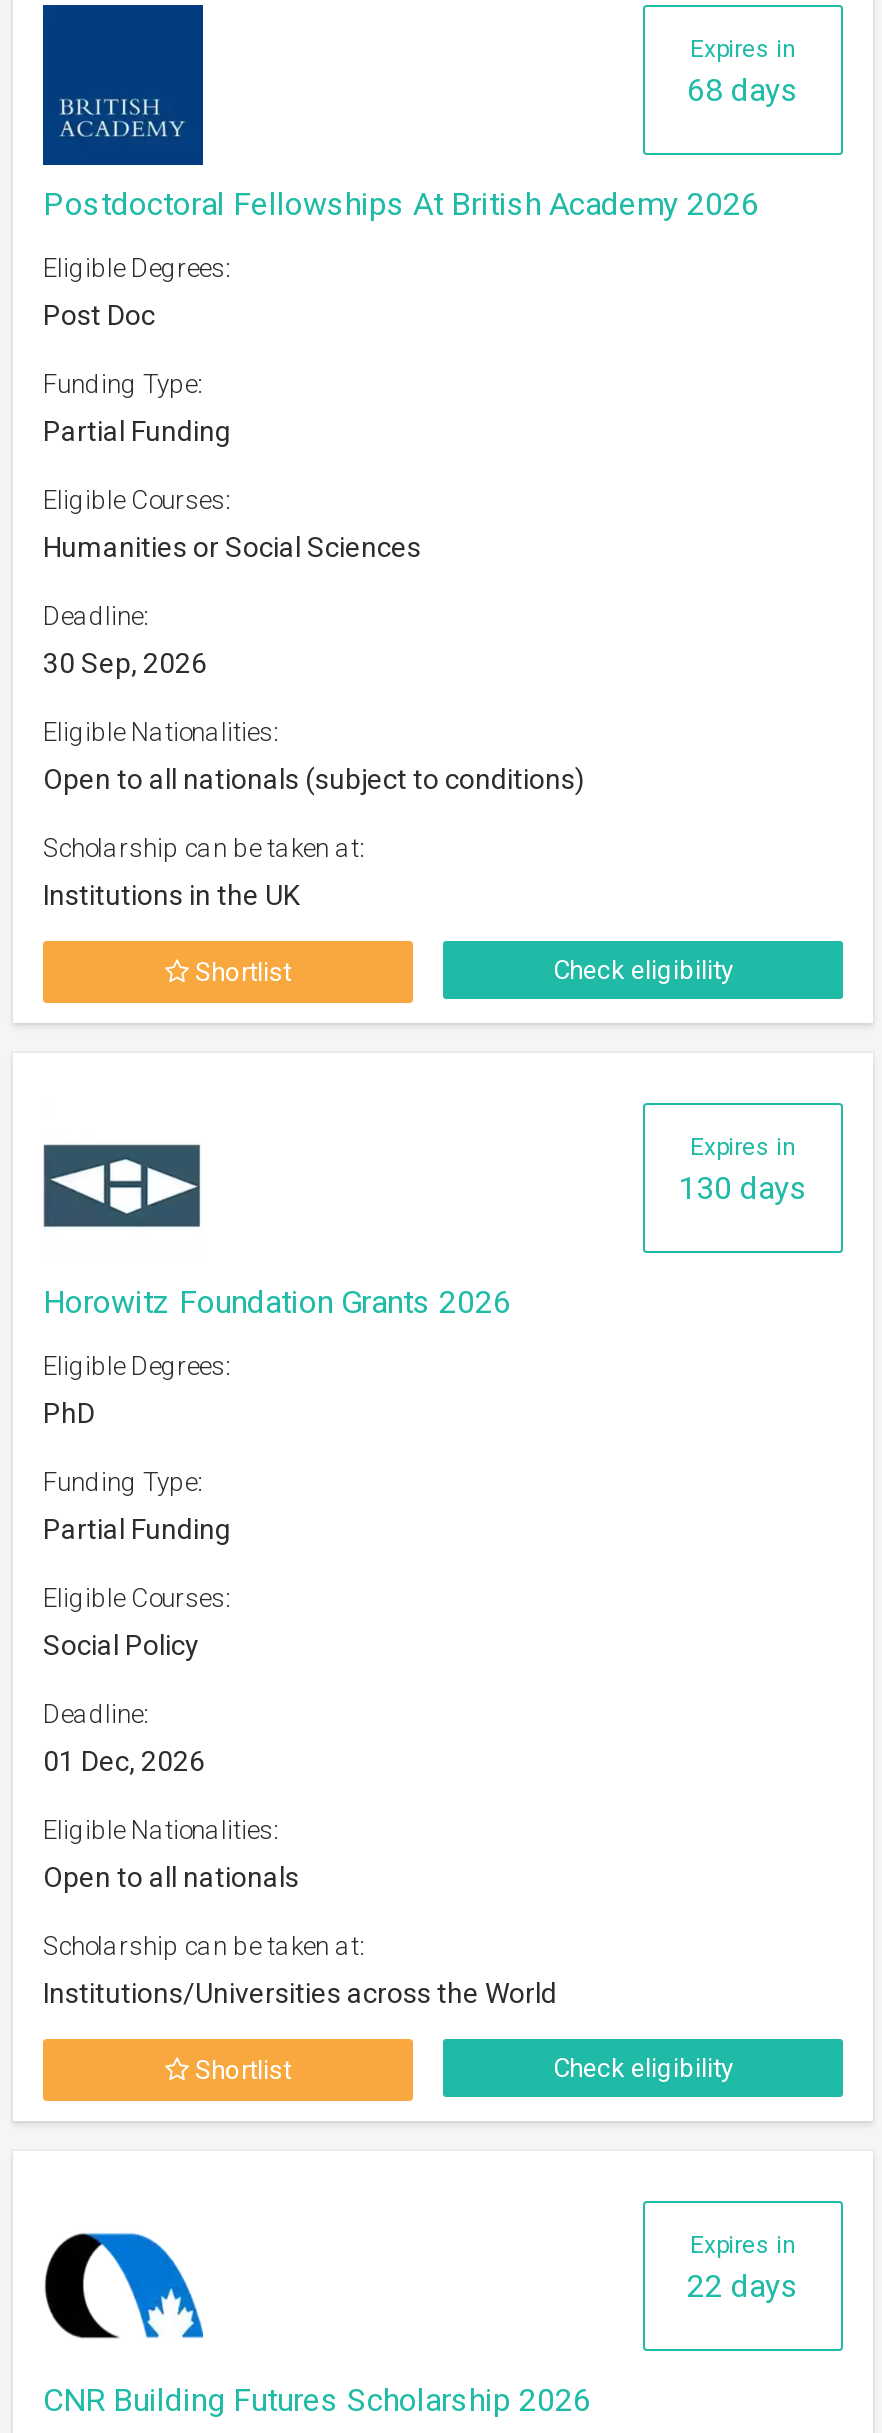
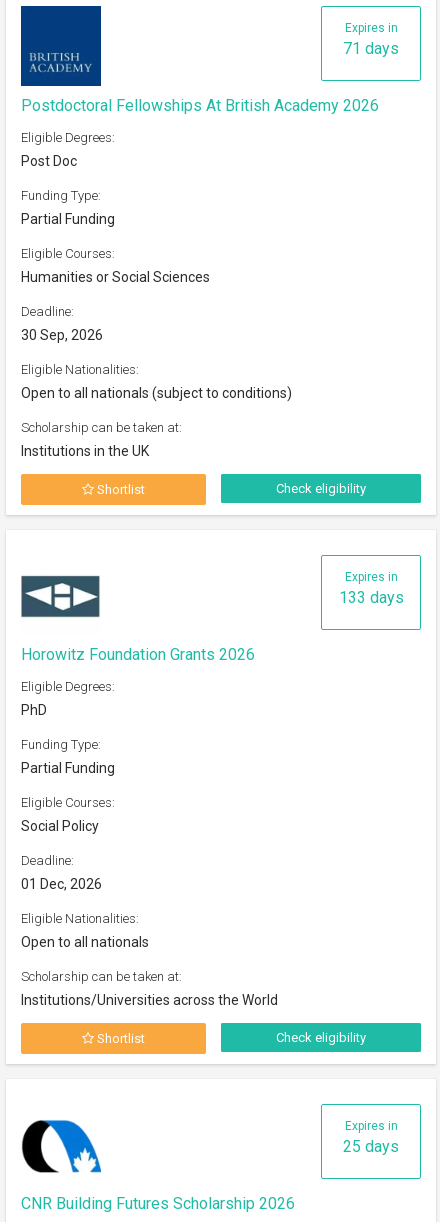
- 68 days
+ 71 days

- 130 days
+ 133 days

- 22 days
+ 25 days
